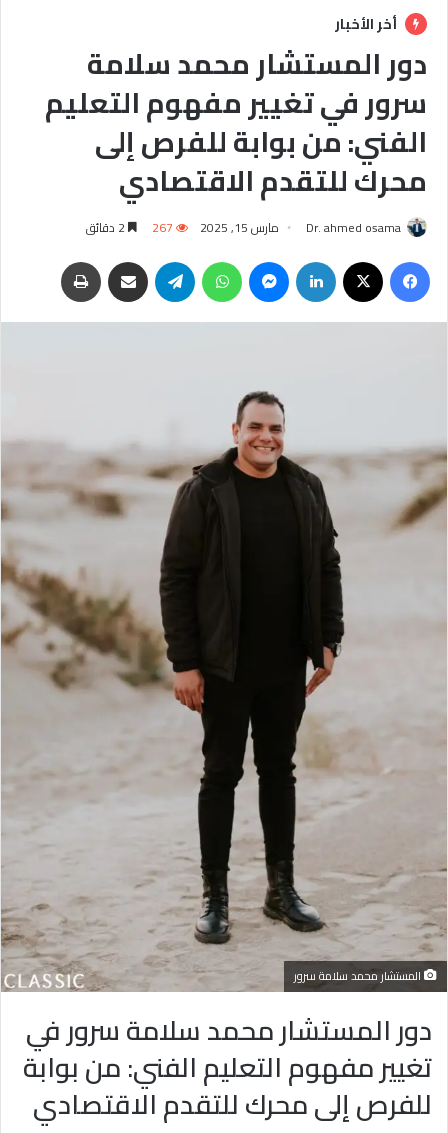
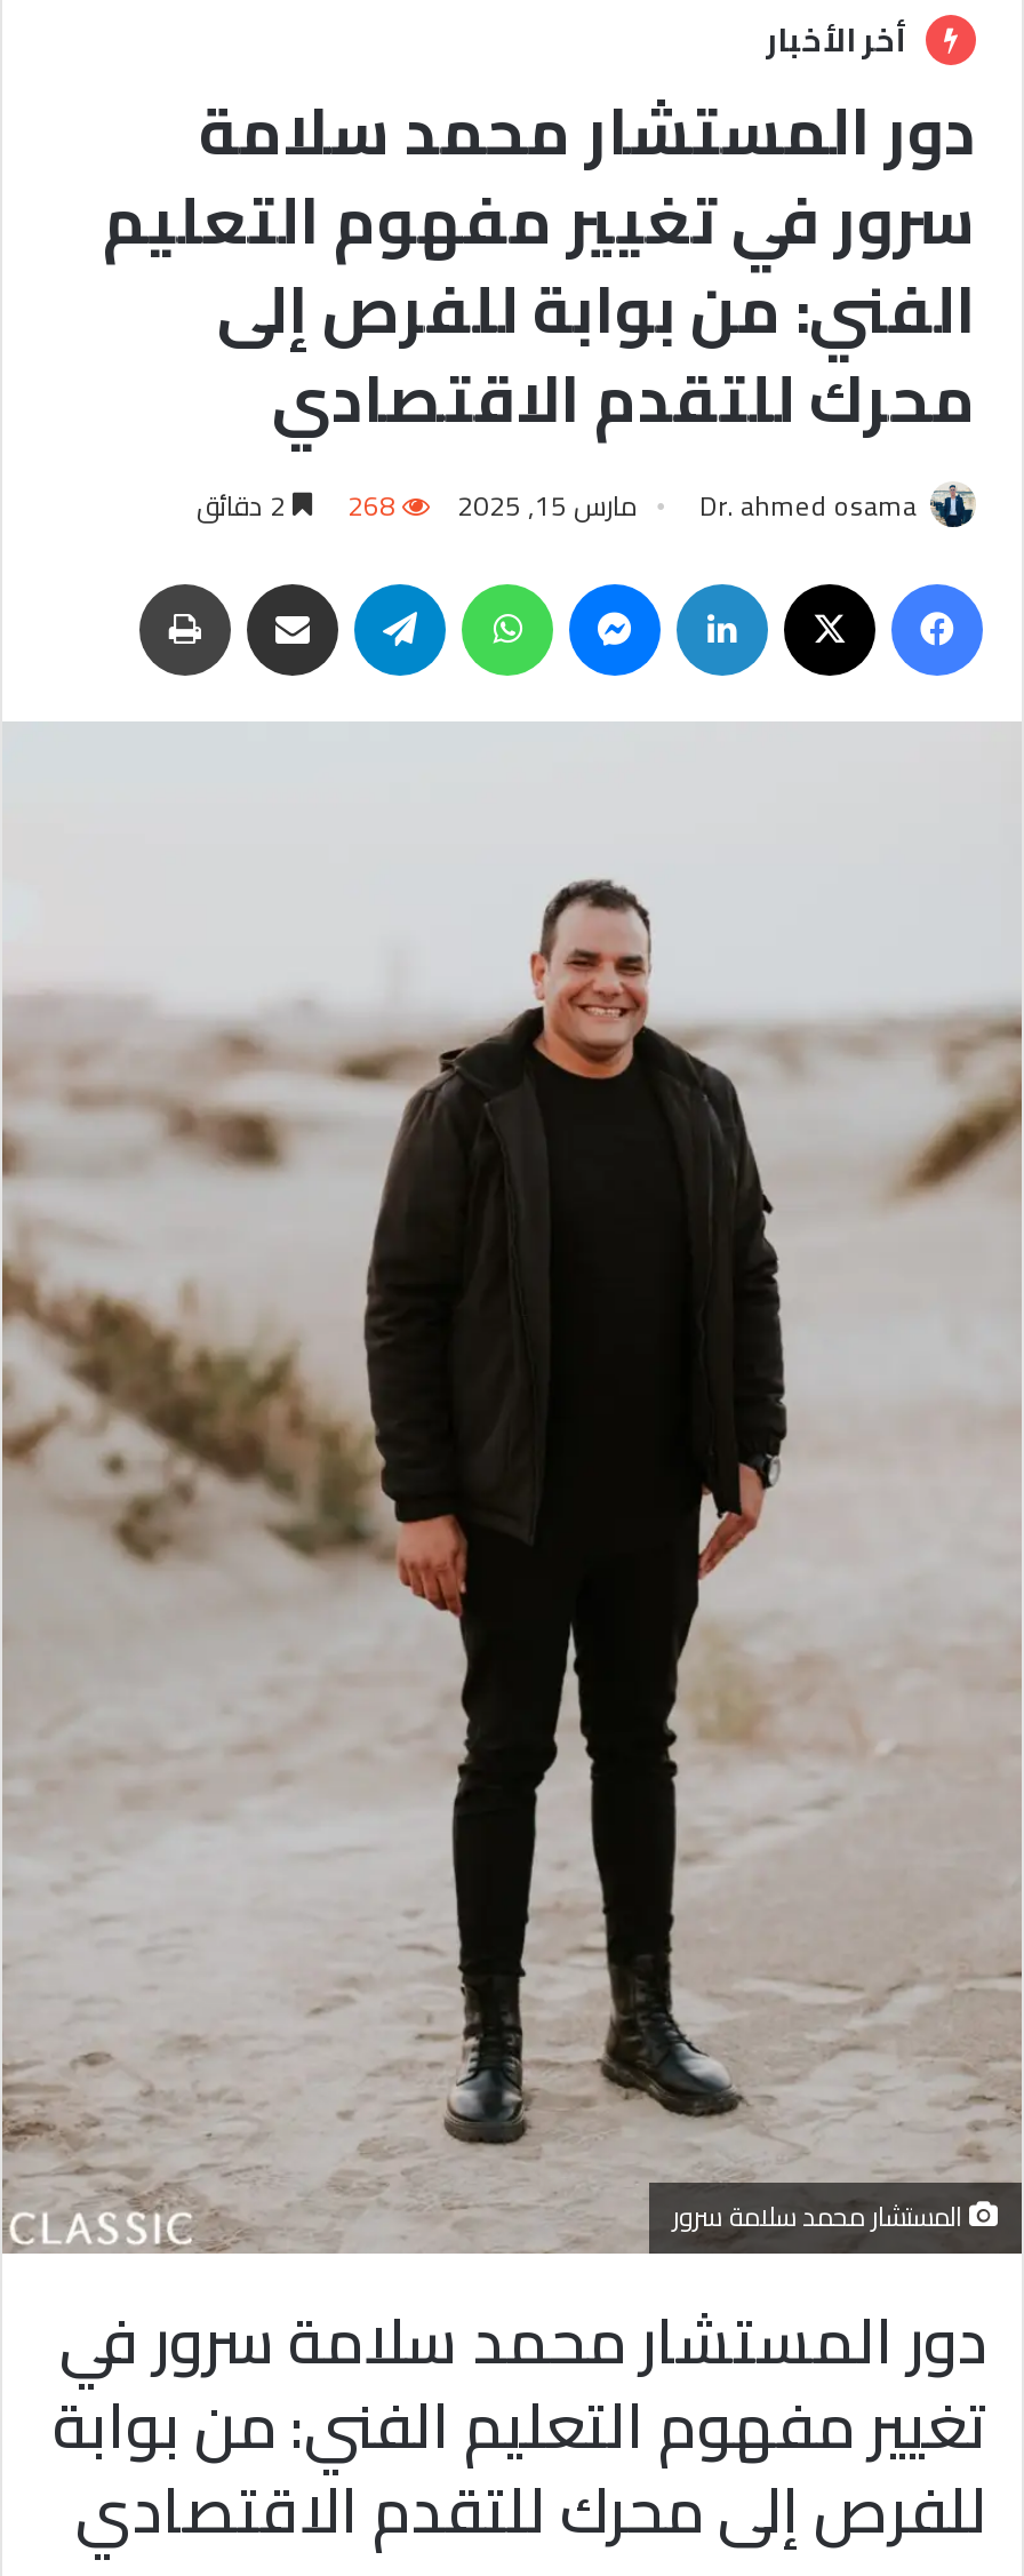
- 267
+ 268
